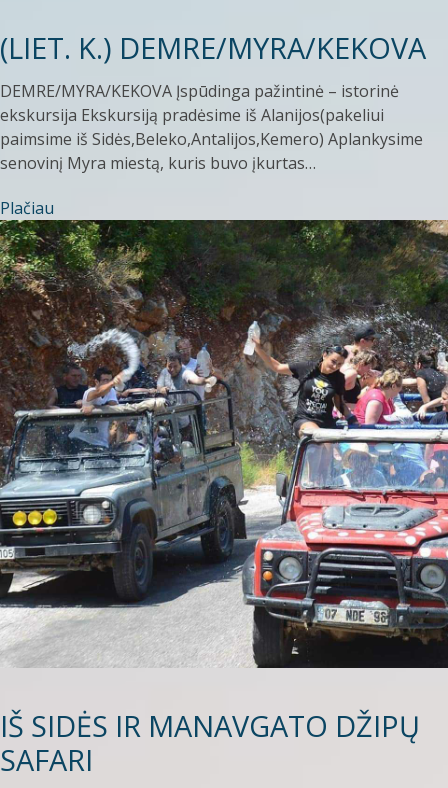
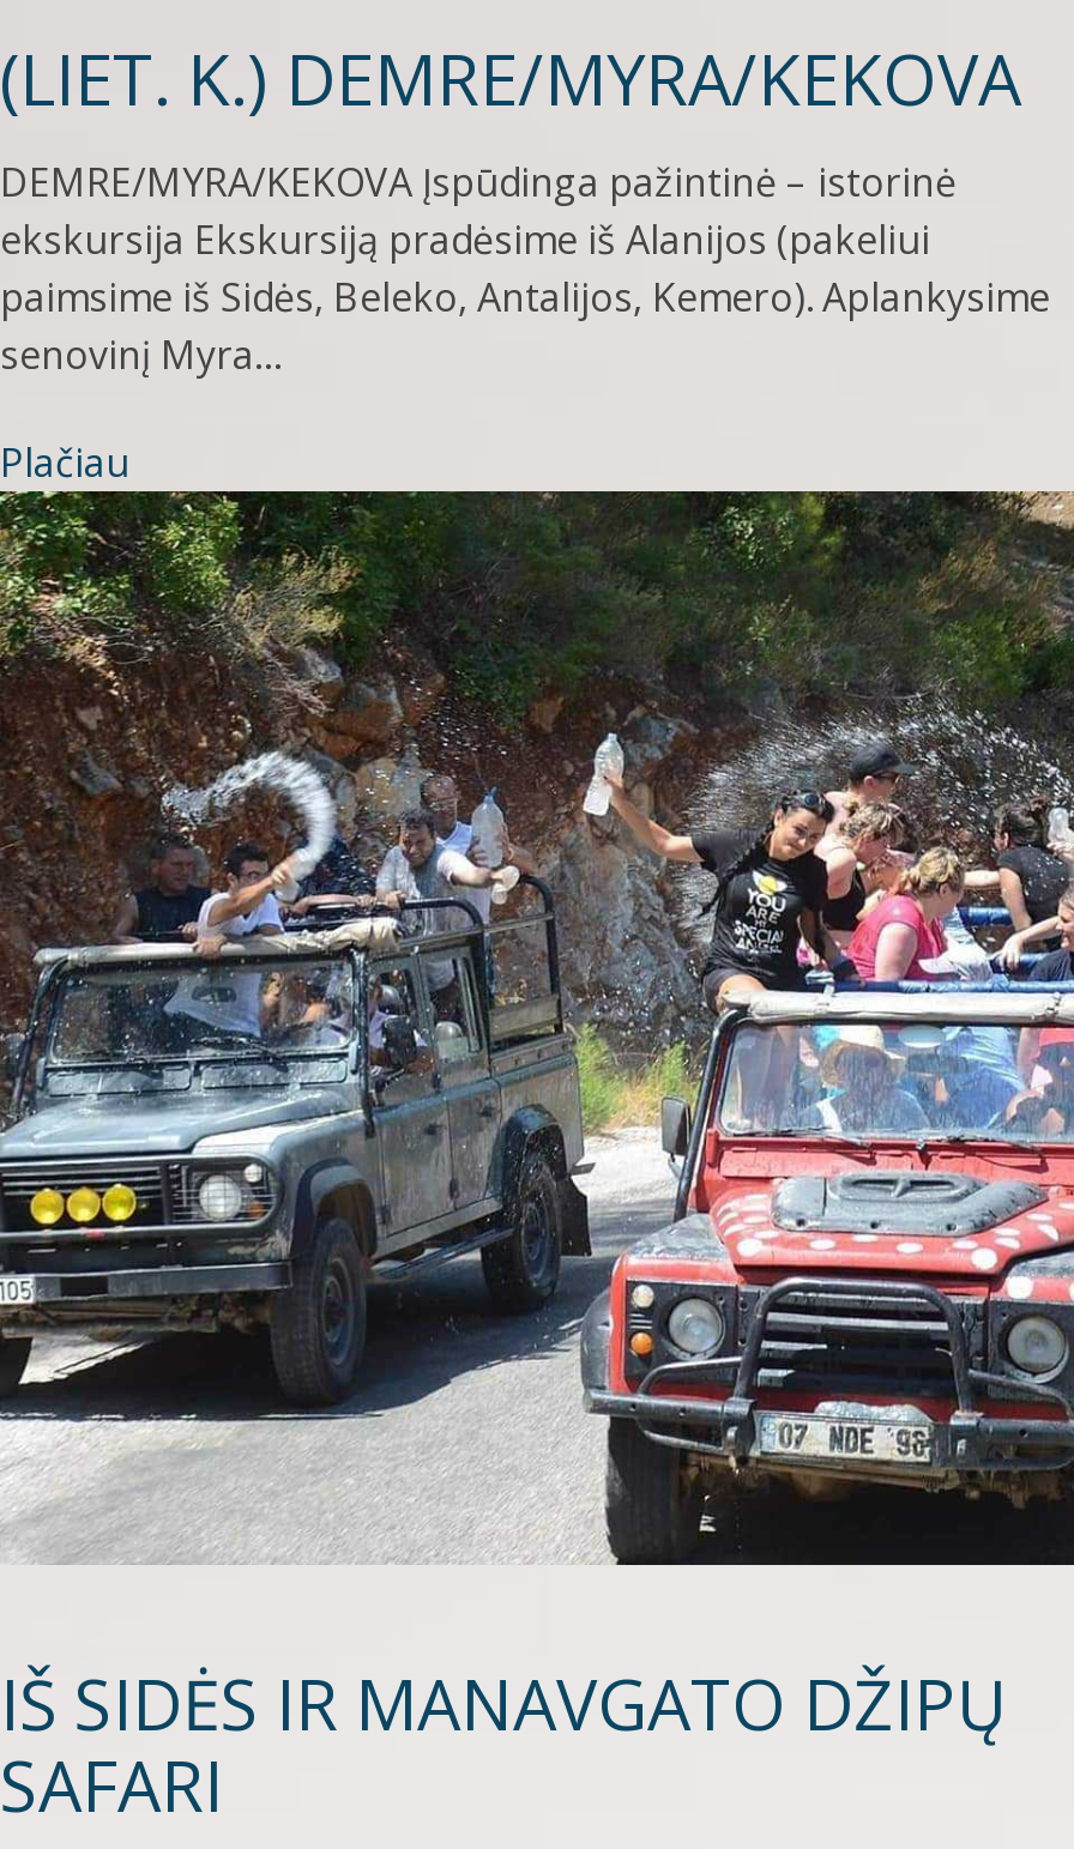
- ekskursija Ekskursiją pradėsime iš Alanijos(pakeliui
- paimsime iš Sidės,Beleko,Antalijos,Kemero) Aplankysime
- senovinį Myra miestą, kuris buvo įkurtas…
+ ekskursija Ekskursiją pradėsime iš Alanijos (pakeliui
+ paimsime iš Sidės, Beleko, Antalijos, Kemero). Aplankysime
+ senovinį Myra…
